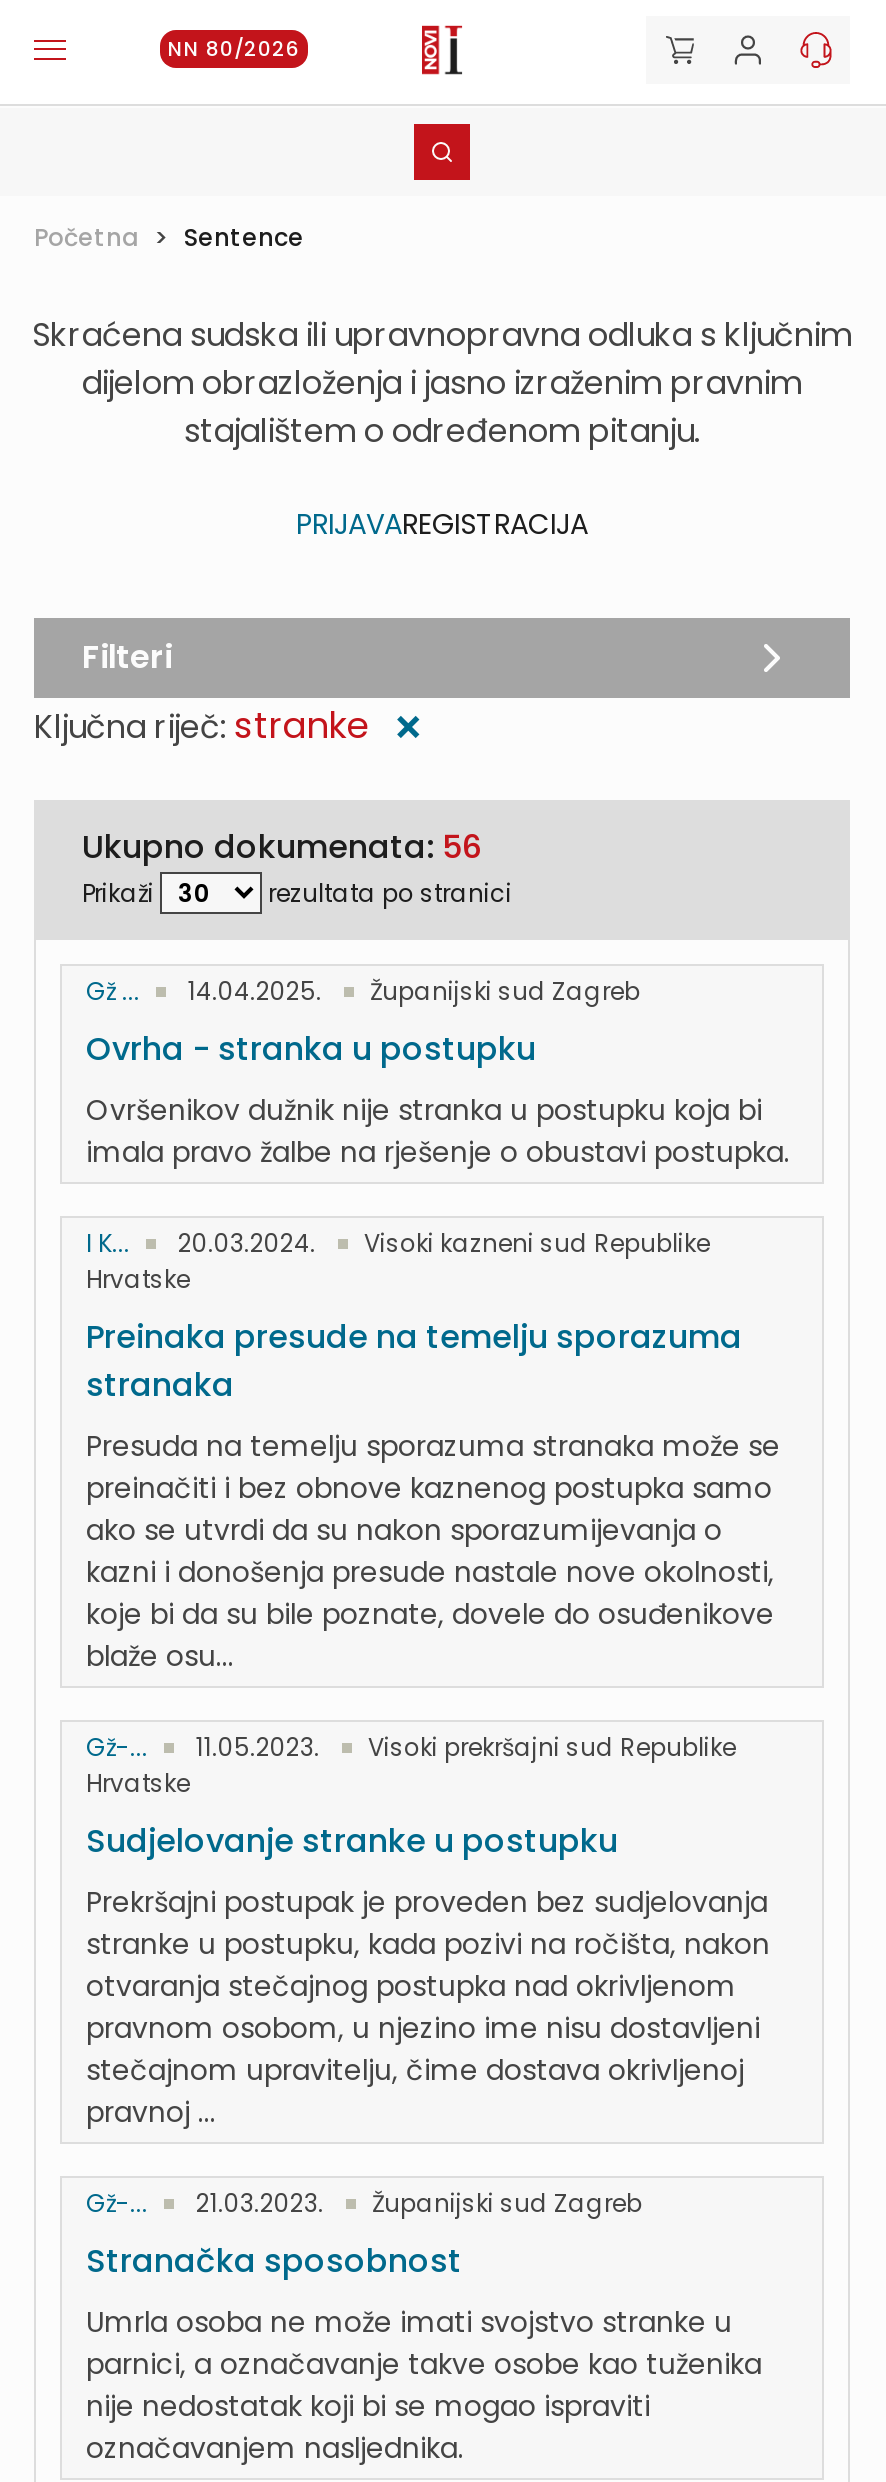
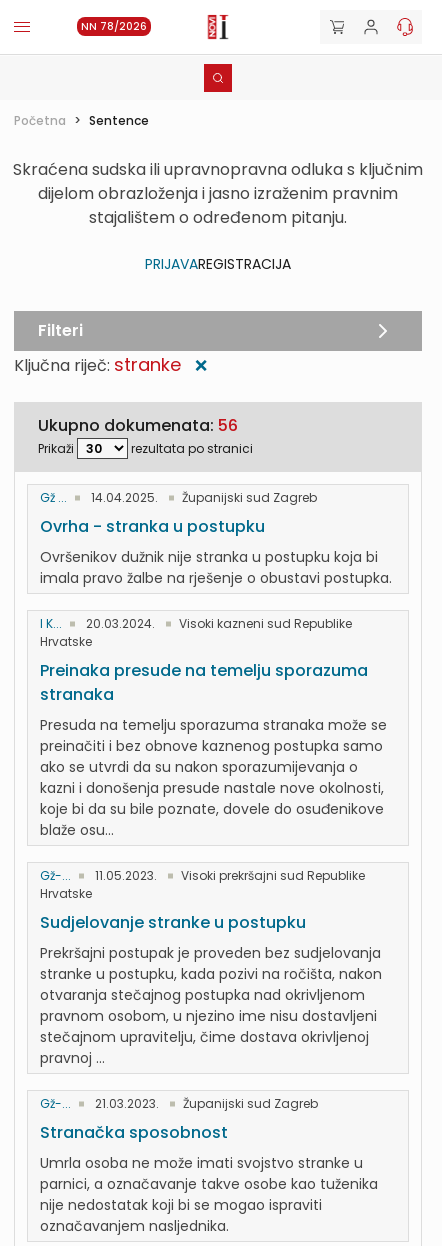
- NN 80/2026
+ NN 78/2026
